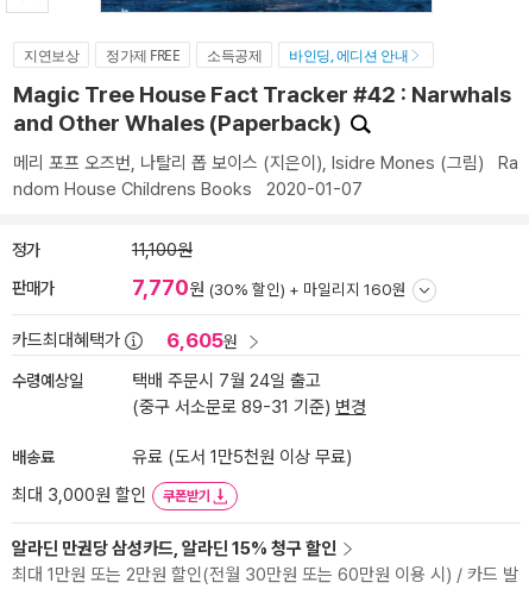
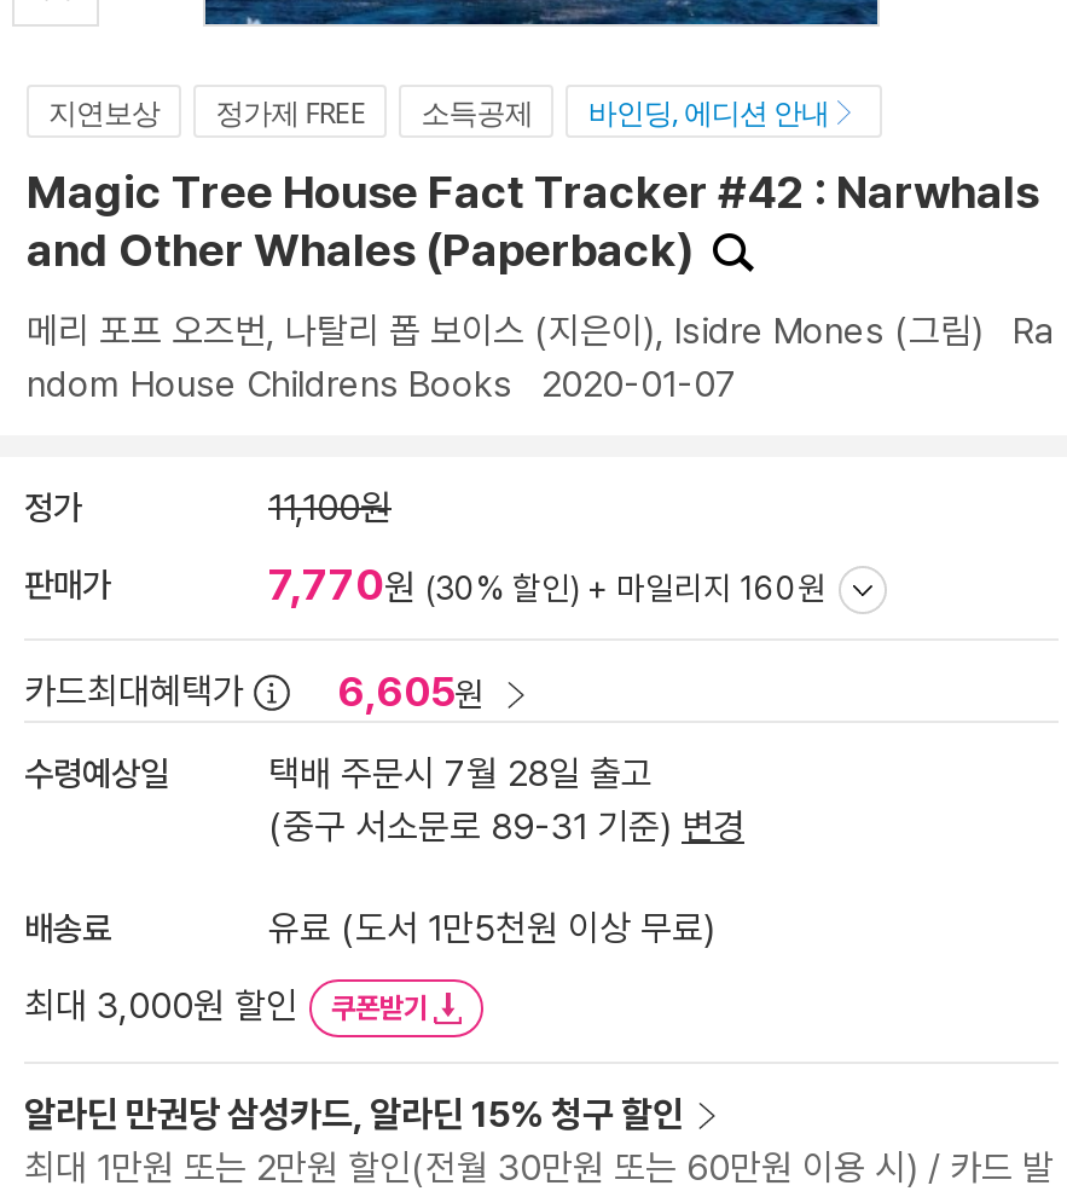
- 택배 주문시 7월 24일 출고
+ 택배 주문시 7월 28일 출고
